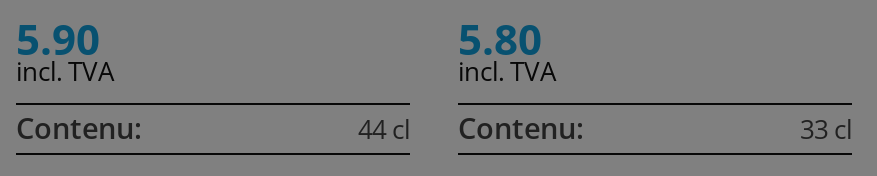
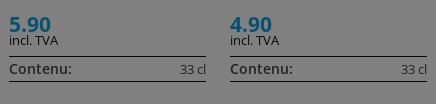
- 5.80
+ 4.90

- 44 cl Contenu:
+ 33 cl Contenu:
